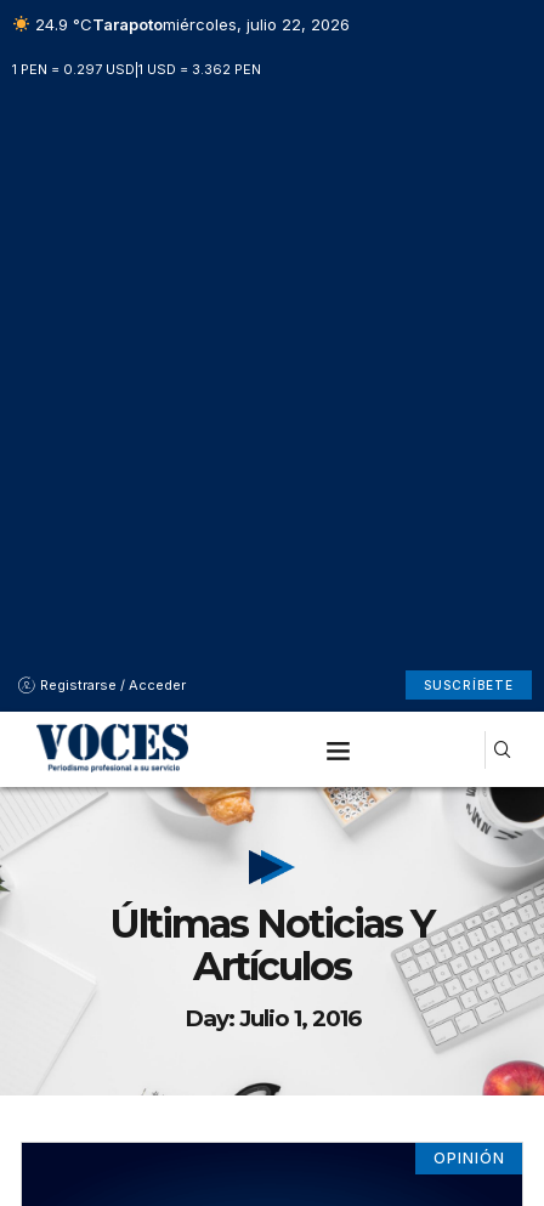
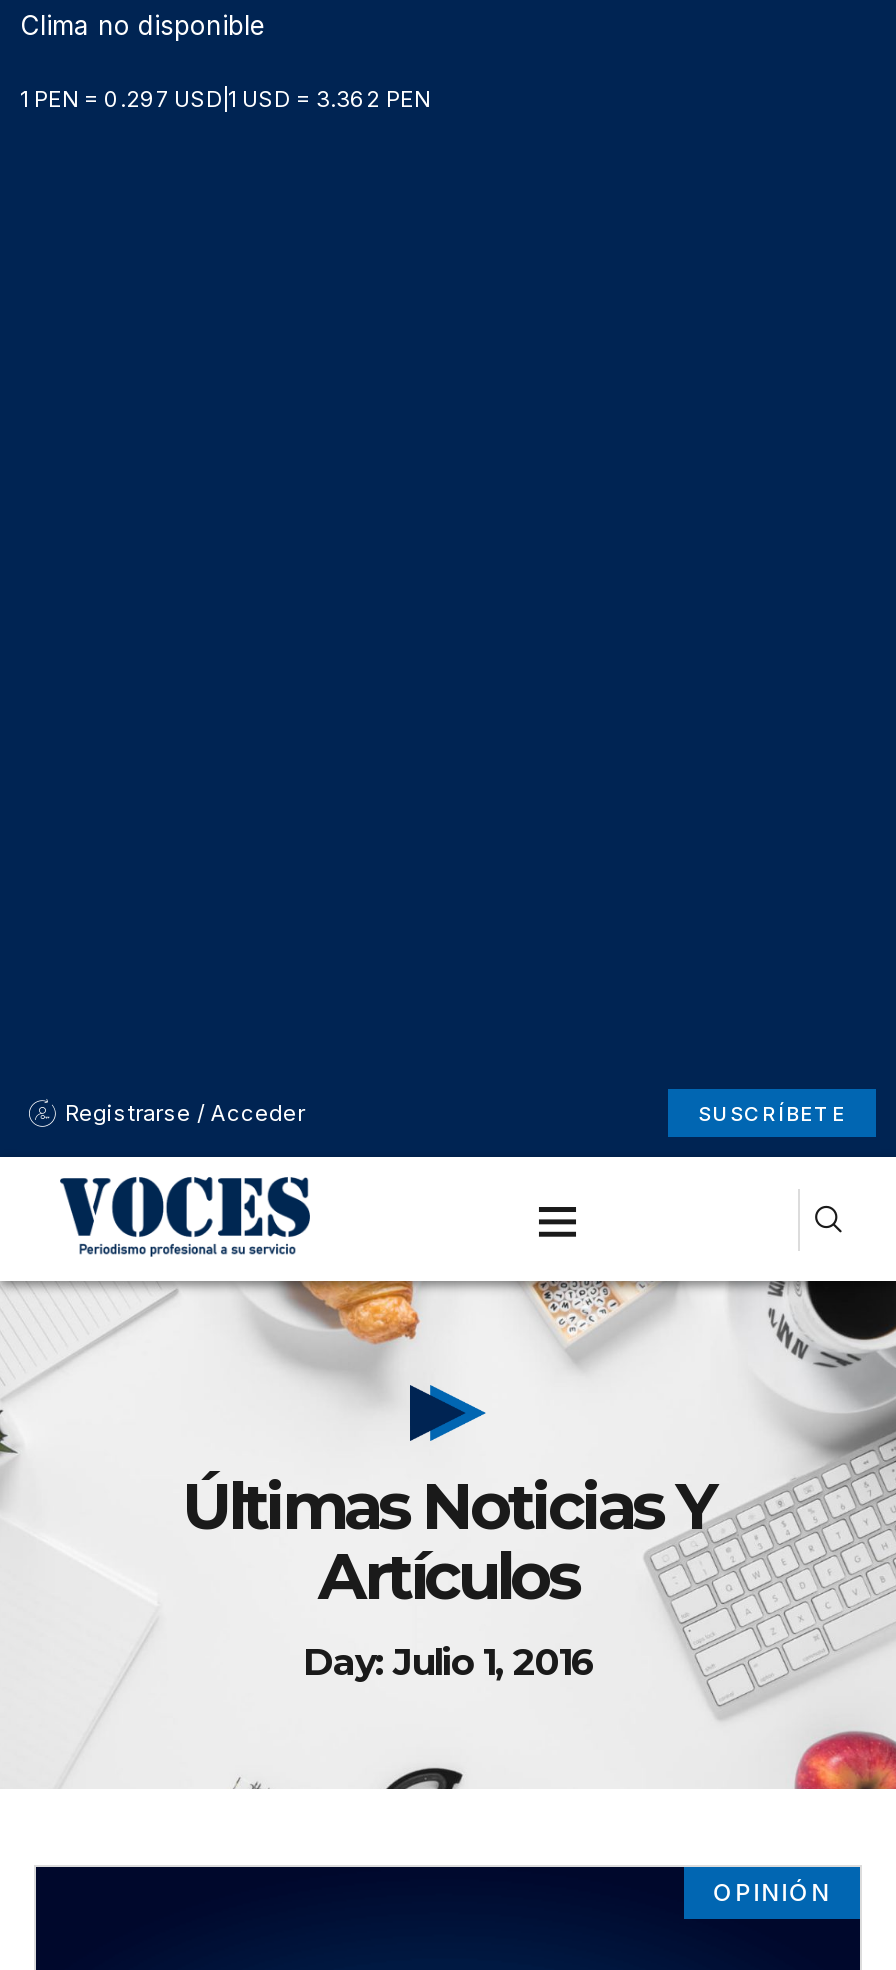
- 24.9 °CTarapotomiércoles, julio 22, 2026
+ Clima no disponible
